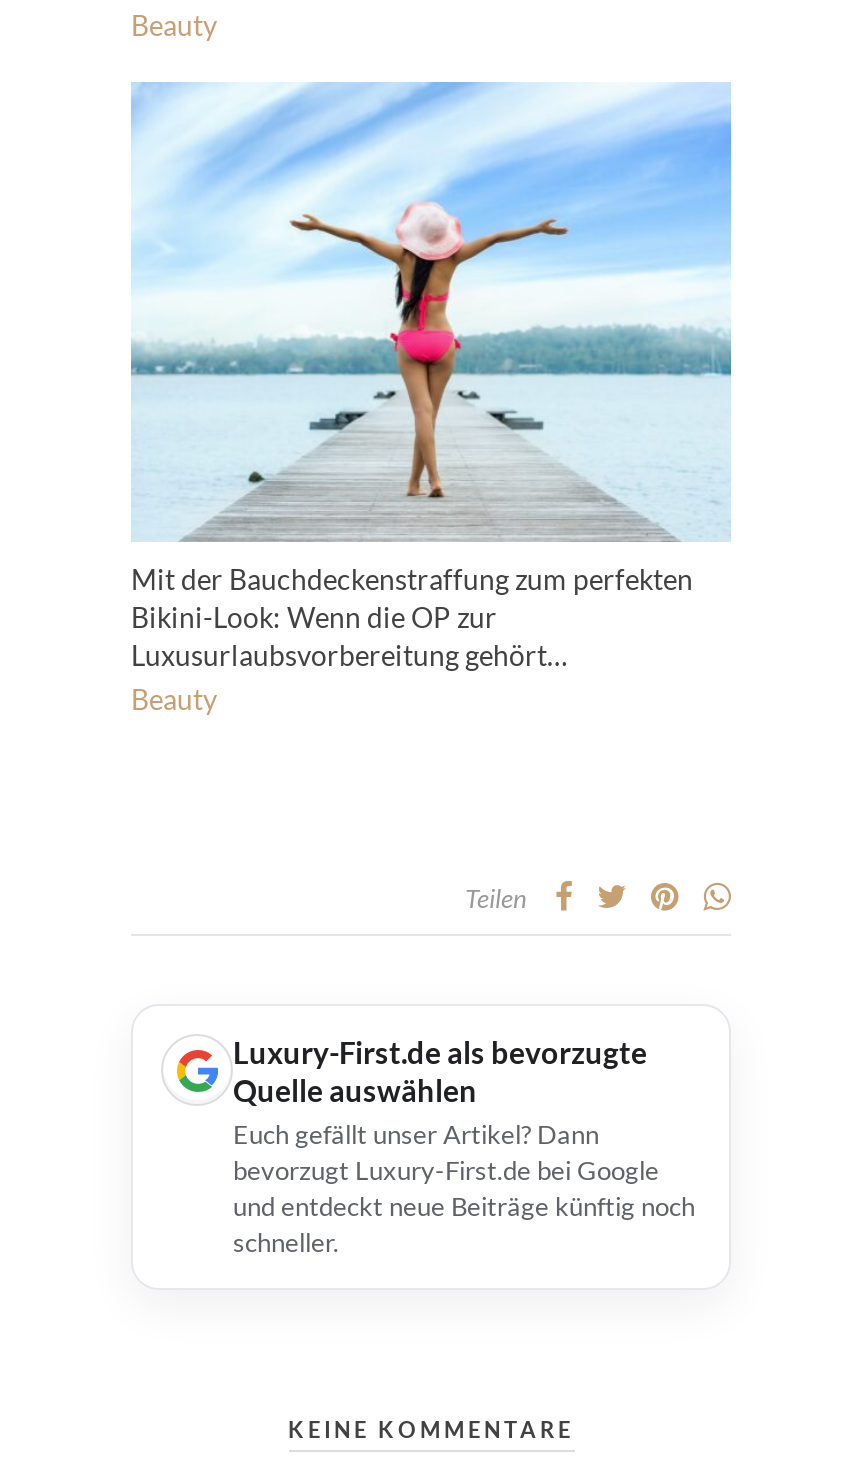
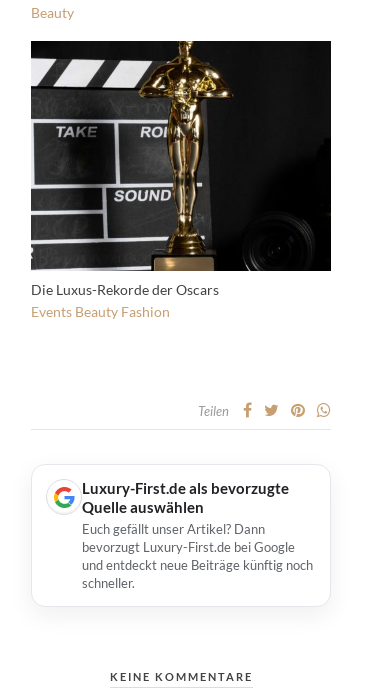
- [image]
- Mit der Bauchdeckenstraffung zum perfekten
- Bikini-Look: Wenn die OP zur
- Luxusurlaubsvorbereitung gehört…
- Beauty
+ [image]
+ Die Luxus-Rekorde der Oscars
+ Events Beauty Fashion
